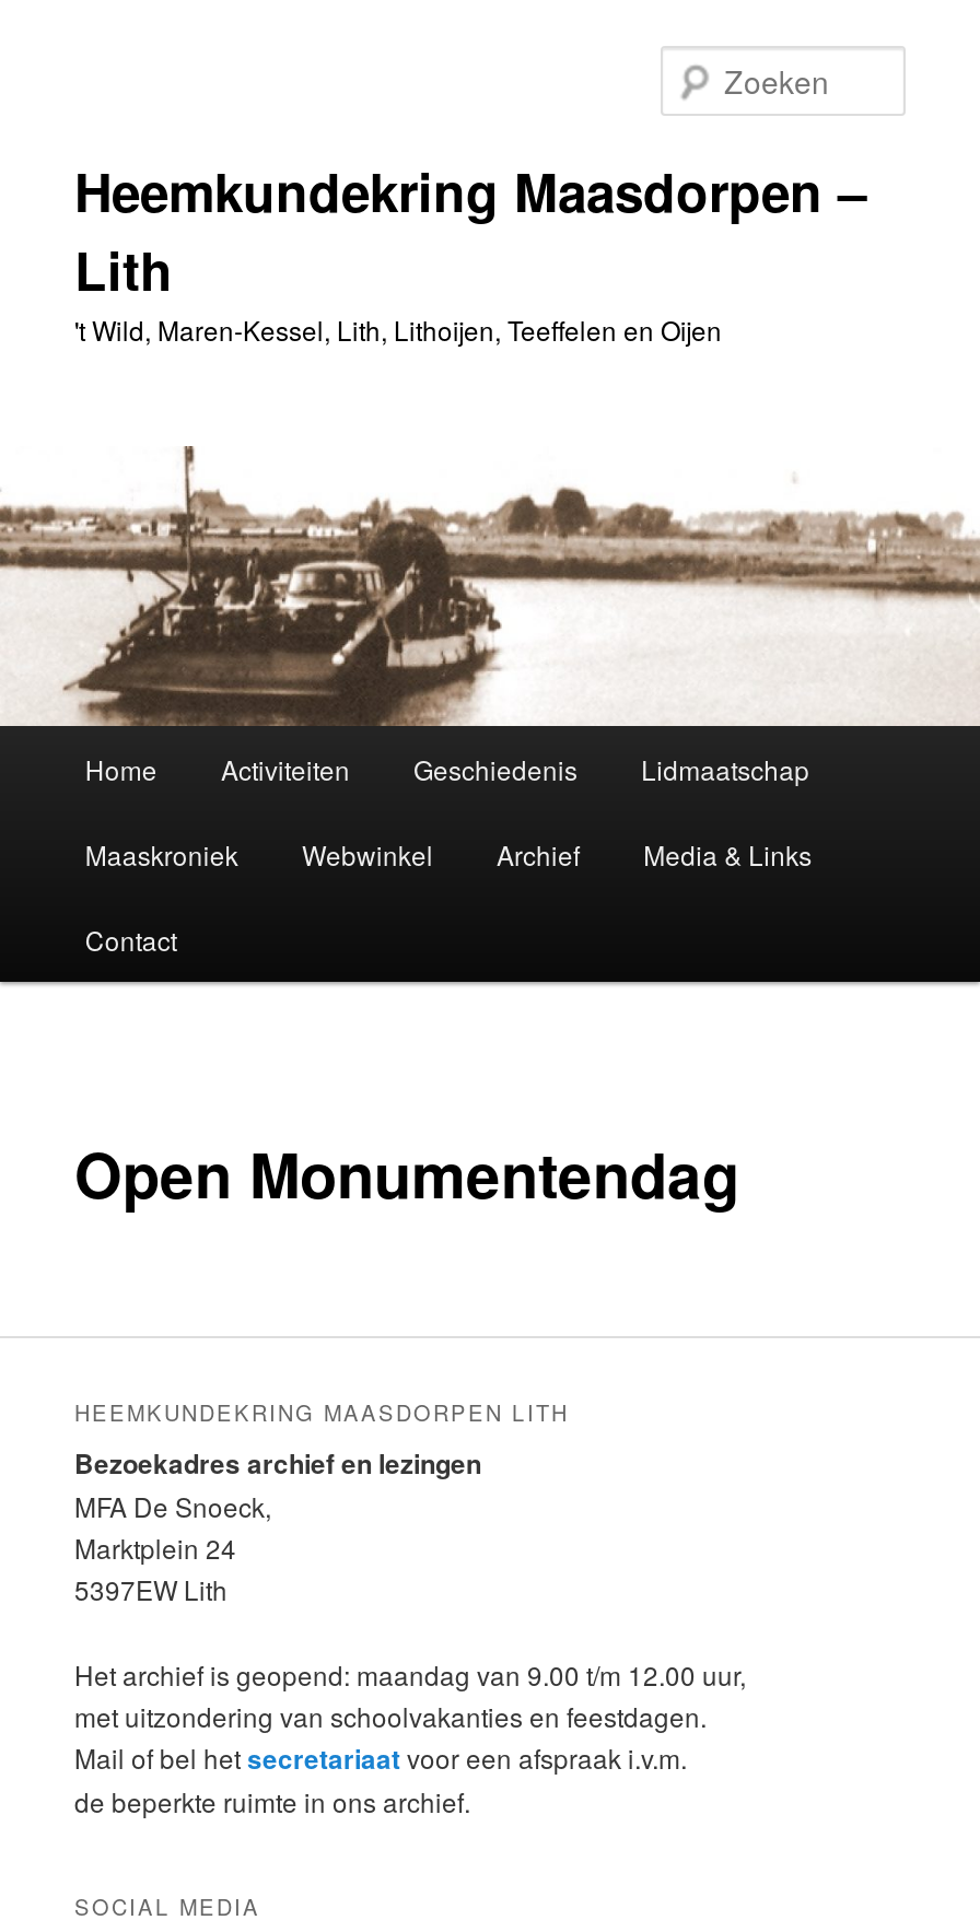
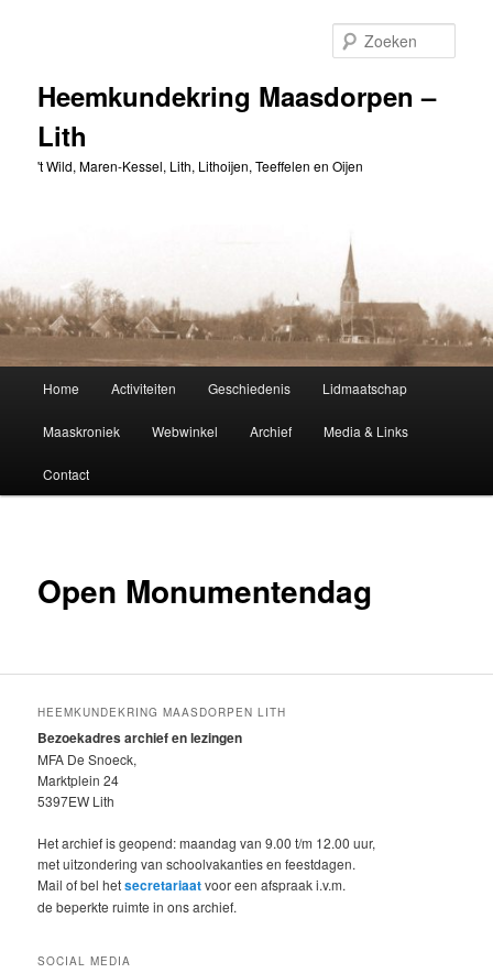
- [image]
+ [image]
